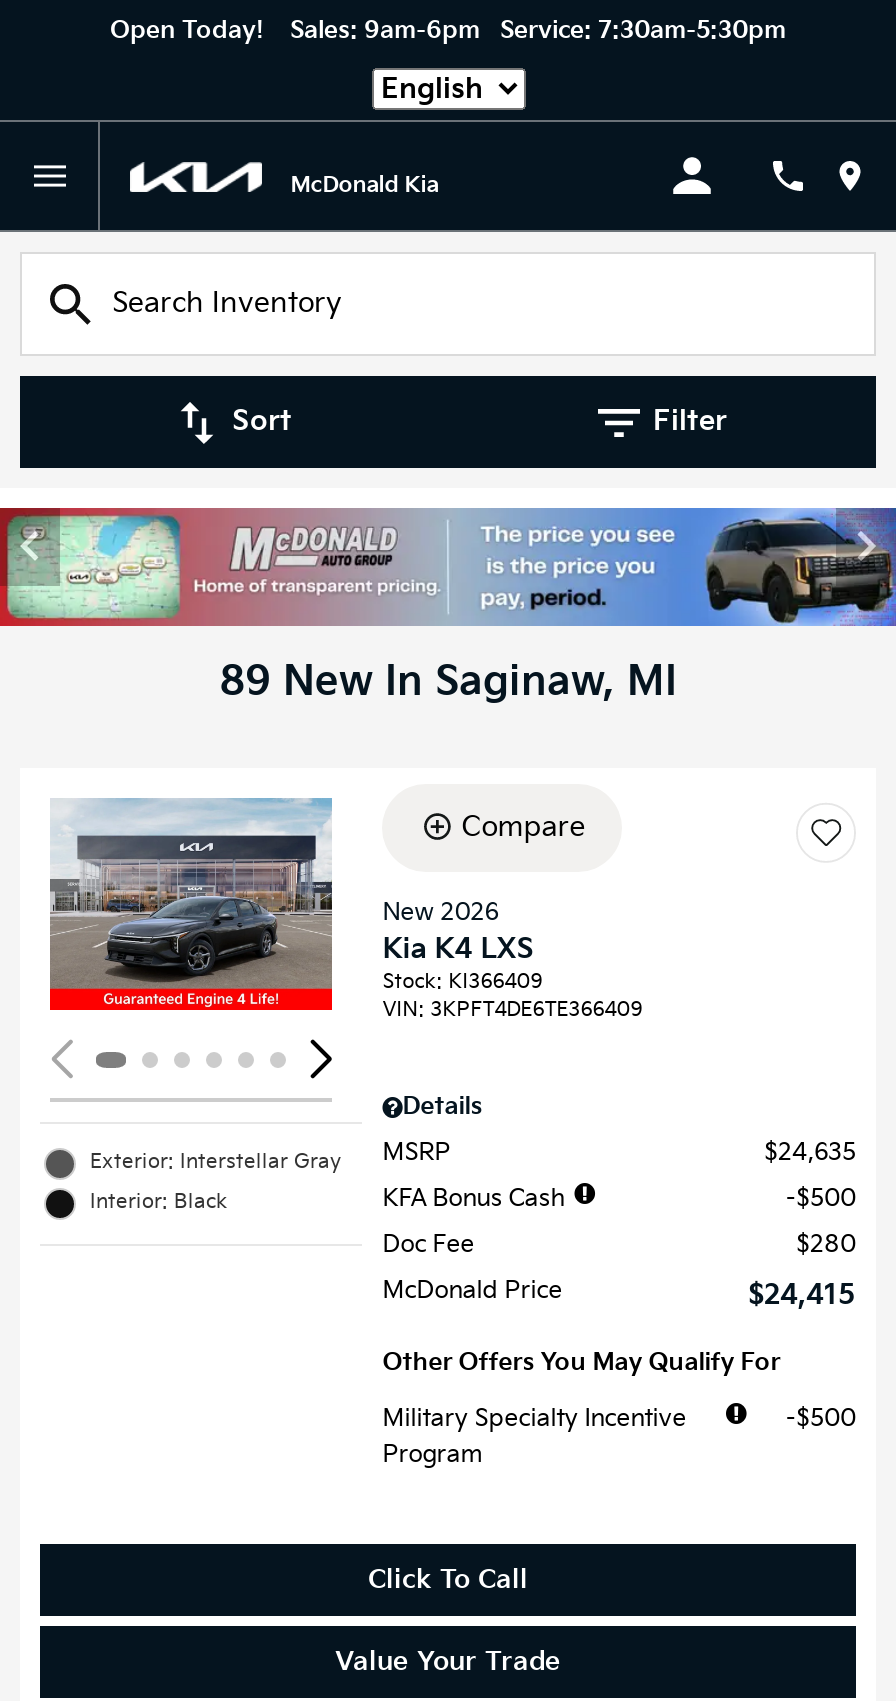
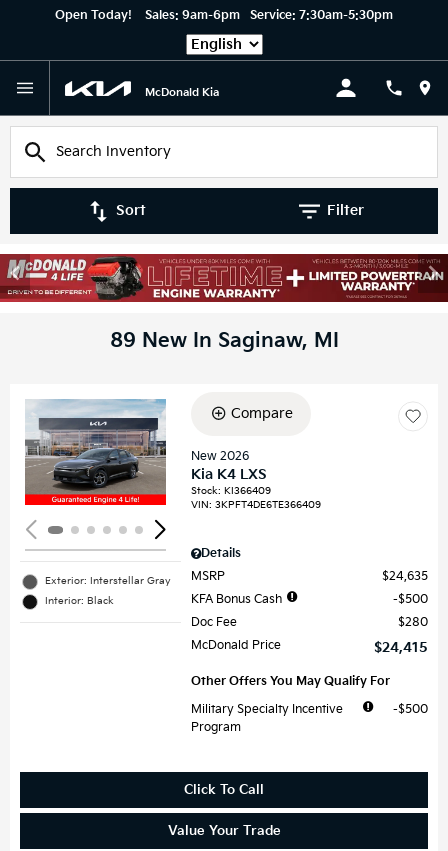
- [image]
+ [image]
